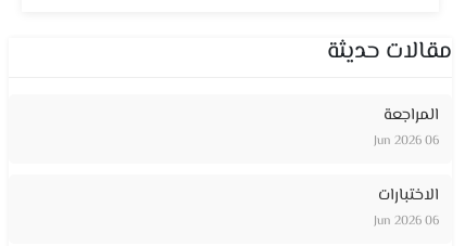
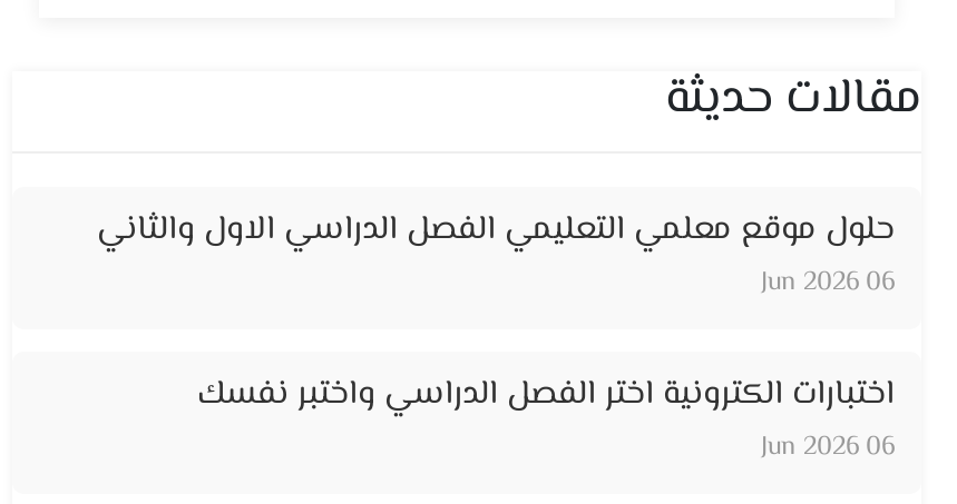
- المراجعة
+ حلول موقع معلمي التعليمي الفصل الدراسي الاول والثاني

- الاختبارات
+ اختبارات الكترونية اختر الفصل الدراسي واختبر نفسك
